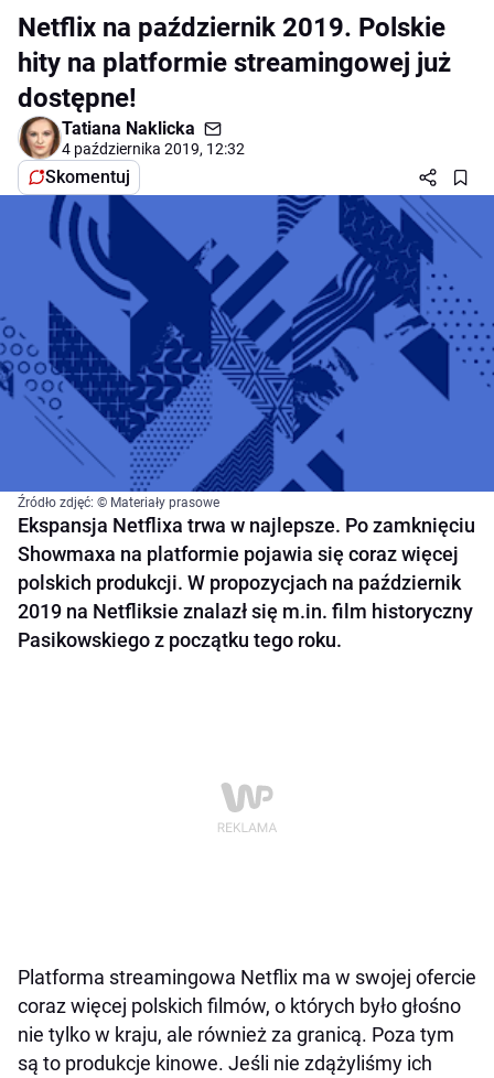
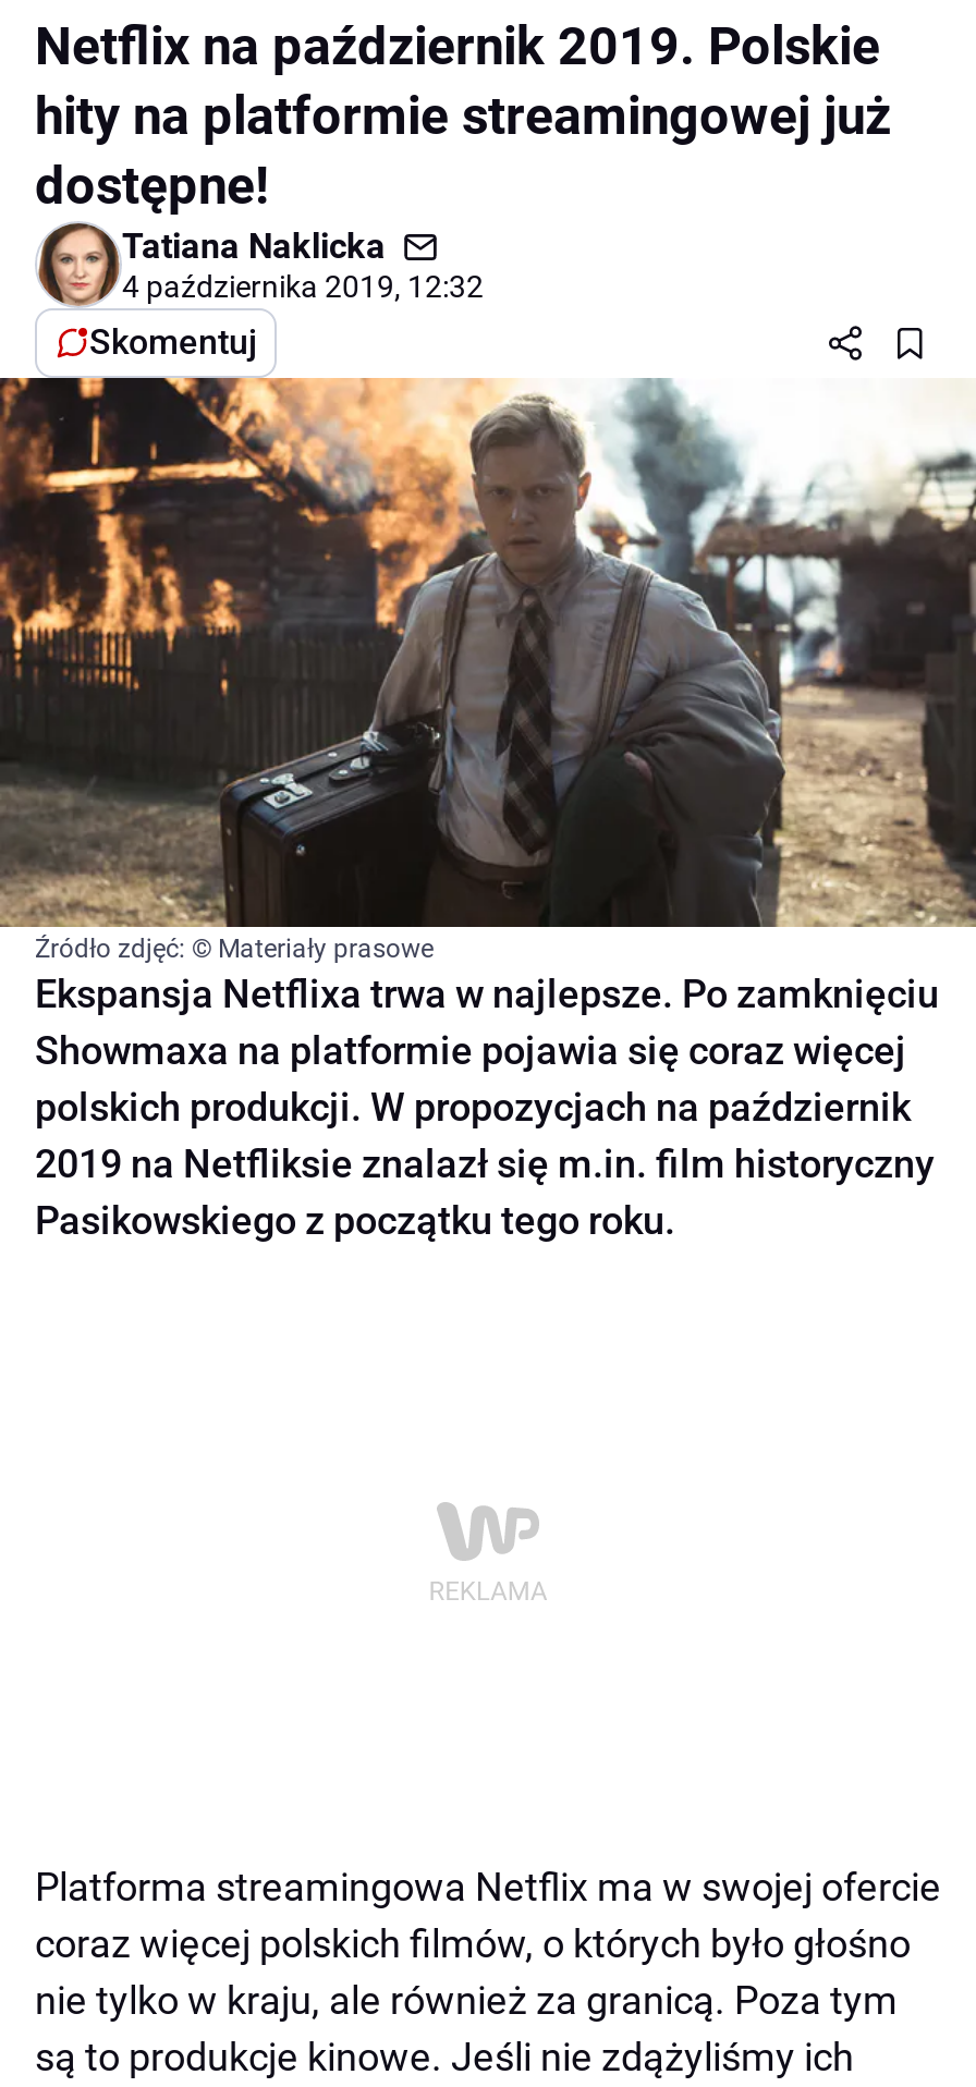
- [image]
+ [image]
